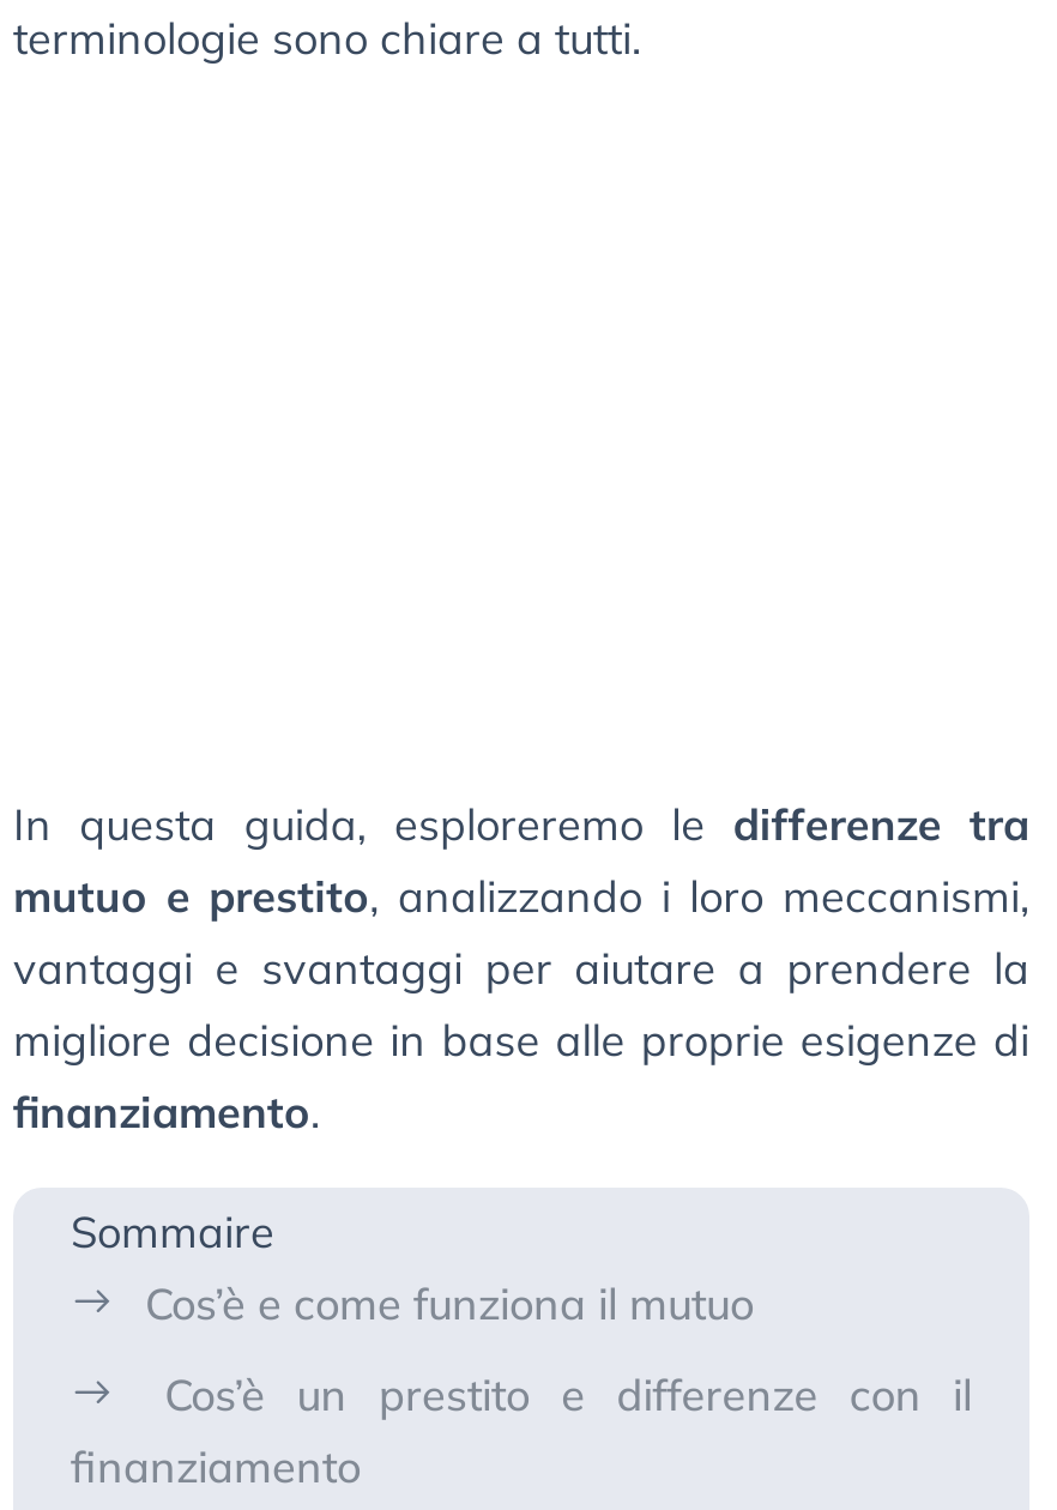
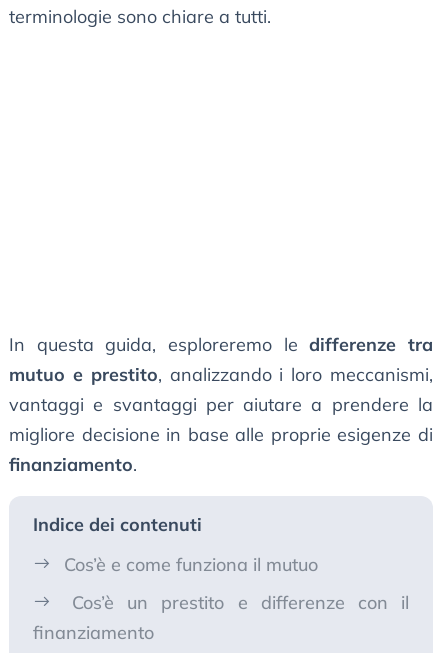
- Sommaire
+ Indice dei contenuti
